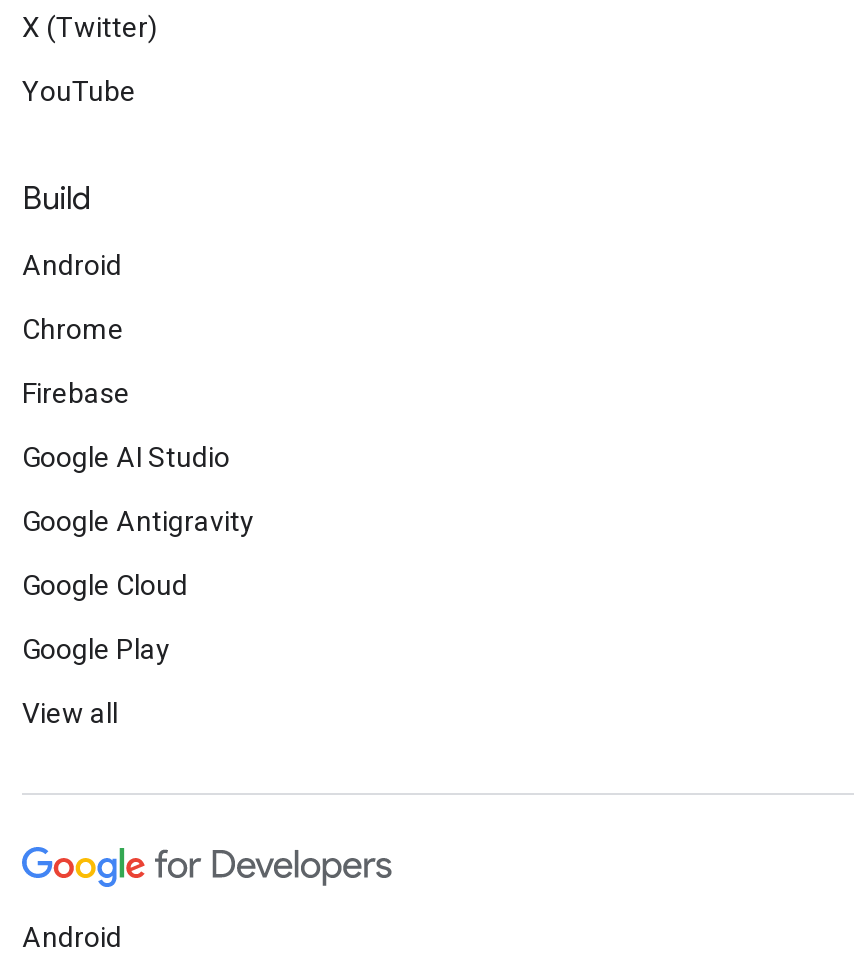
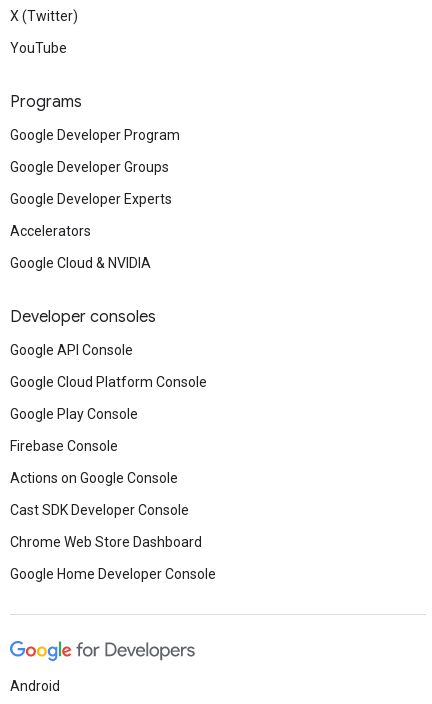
- Build
- Android
- Chrome
- Firebase
- Google AI Studio
- Google Antigravity
- Google Cloud
- Google Play
- View all
+ Programs
+ Google Developer Program
+ Google Developer Groups
+ Google Developer Experts
+ Accelerators
+ Google Cloud & NVIDIA
+ Developer consoles
+ Google API Console
+ Google Cloud Platform Console
+ Google Play Console
+ Firebase Console
+ Actions on Google Console
+ Cast SDK Developer Console
+ Chrome Web Store Dashboard
+ Google Home Developer Console
